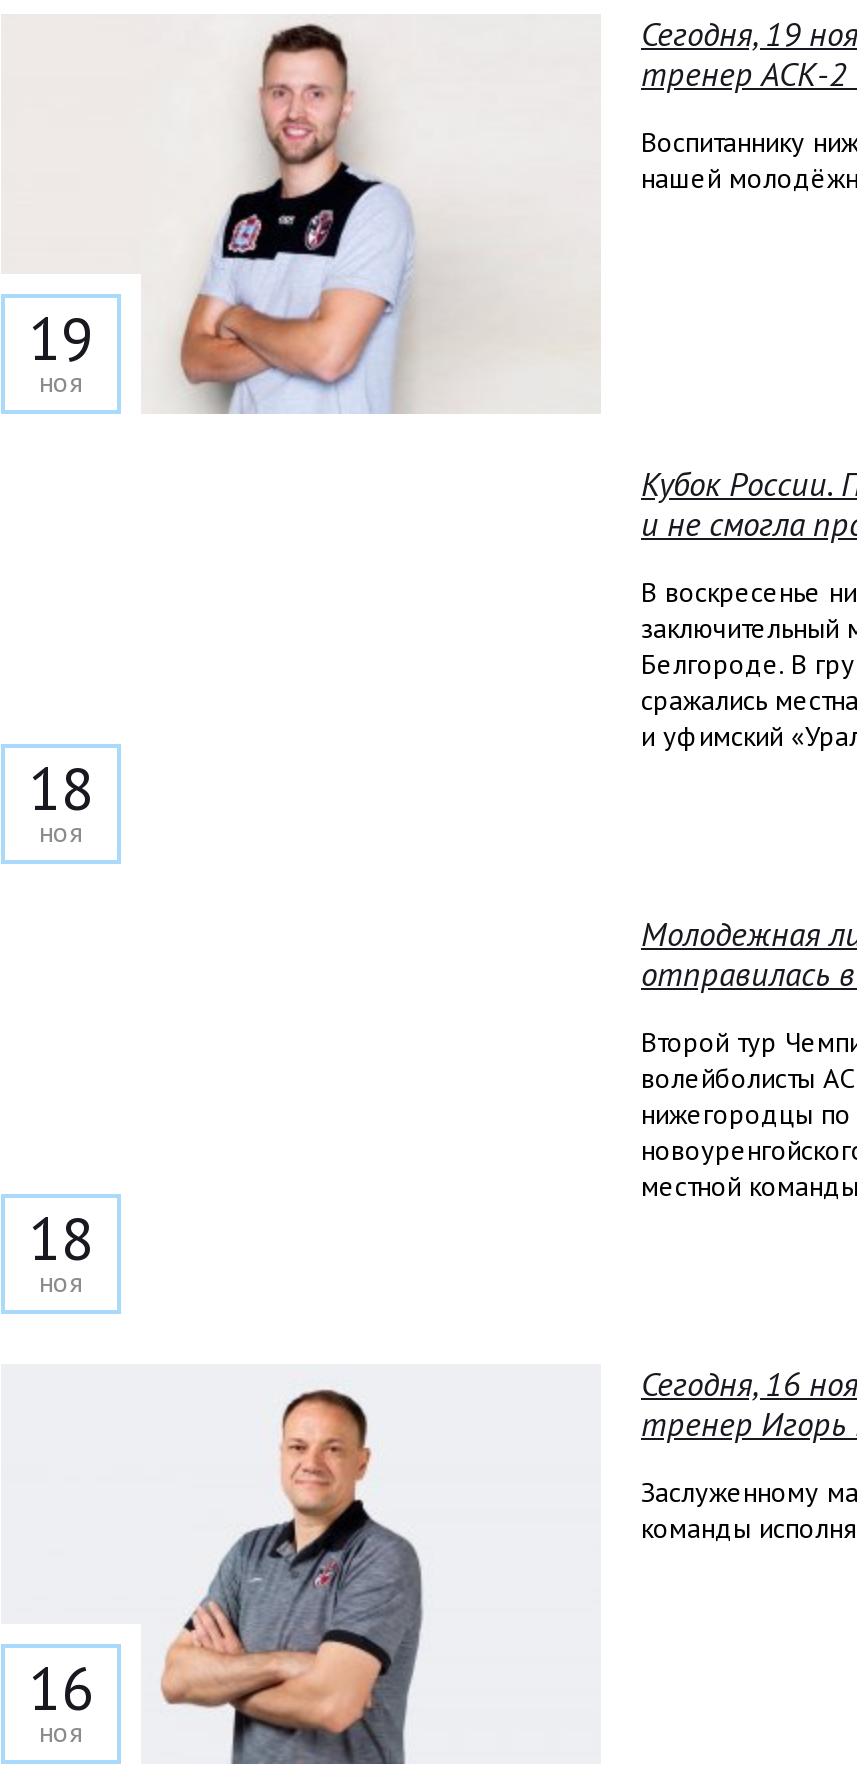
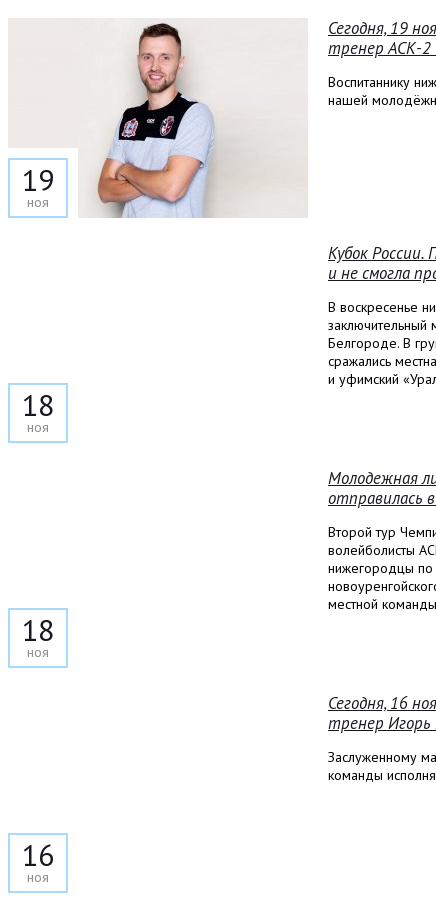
- [image]
